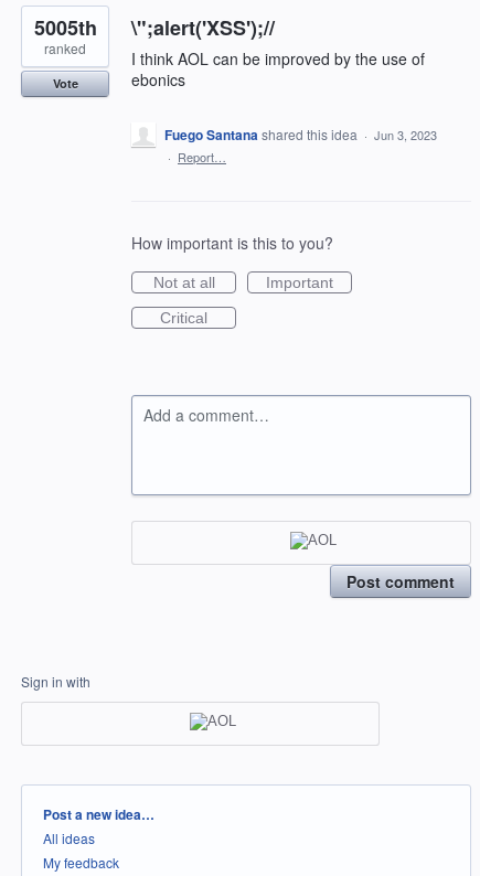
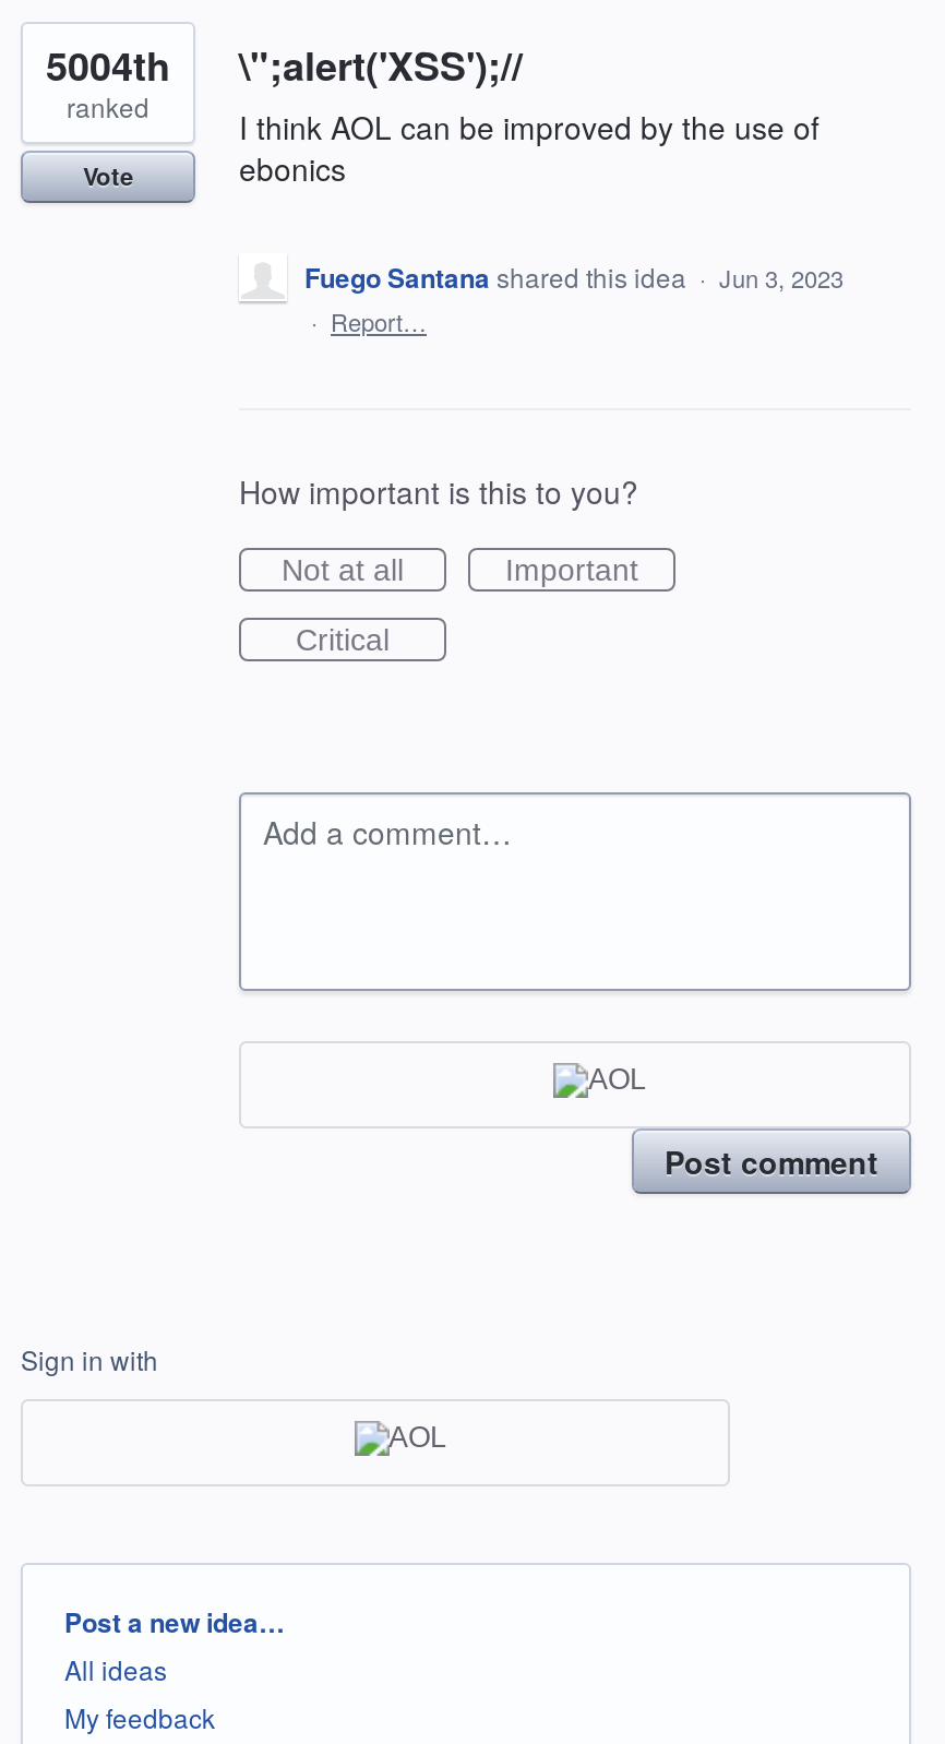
- 5005th \";alert('XSS');//
+ 5004th \";alert('XSS');//
